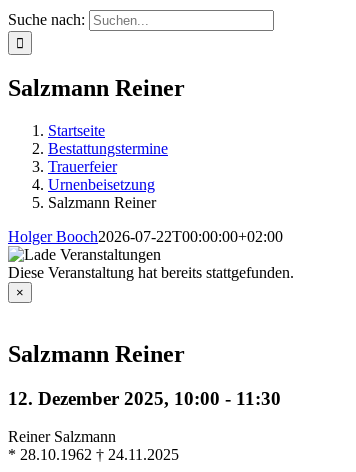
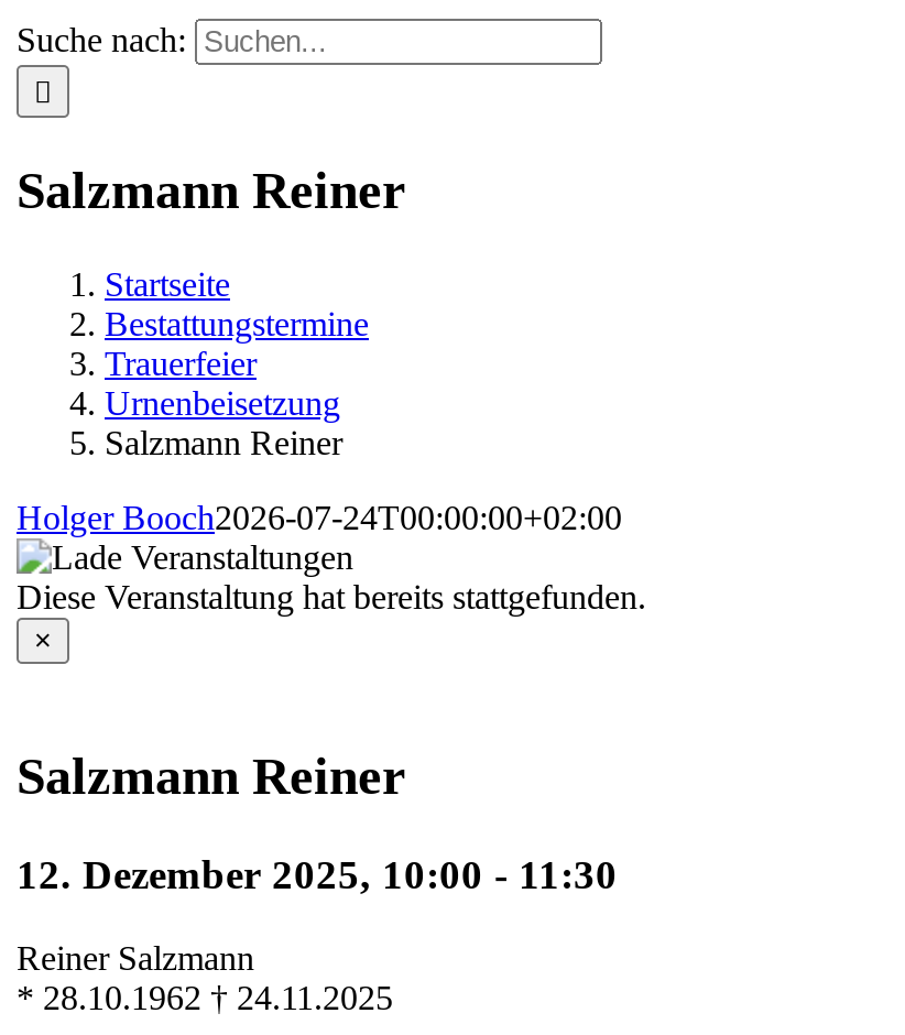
- Holger Booch2026-07-22T00:00:00+02:00
+ Holger Booch2026-07-24T00:00:00+02:00
